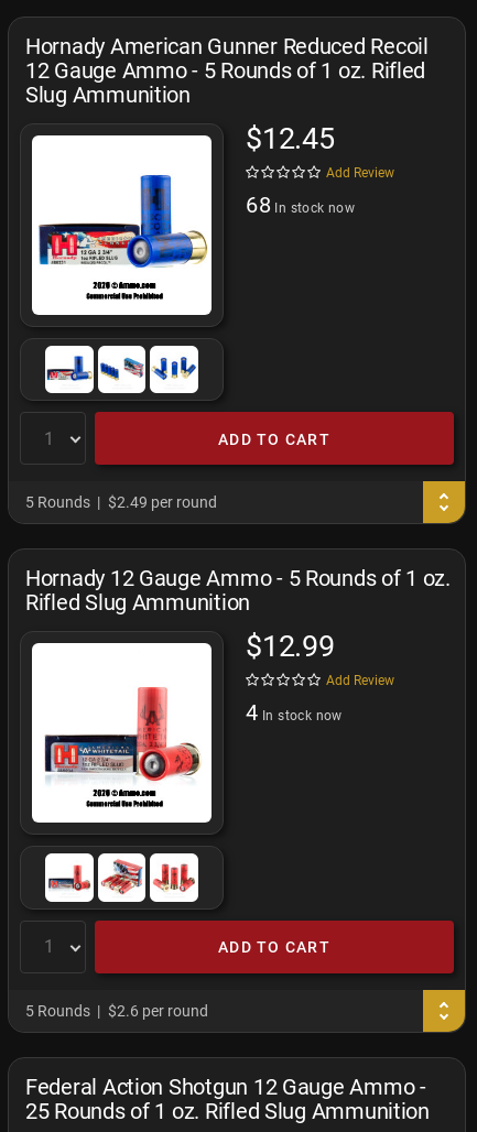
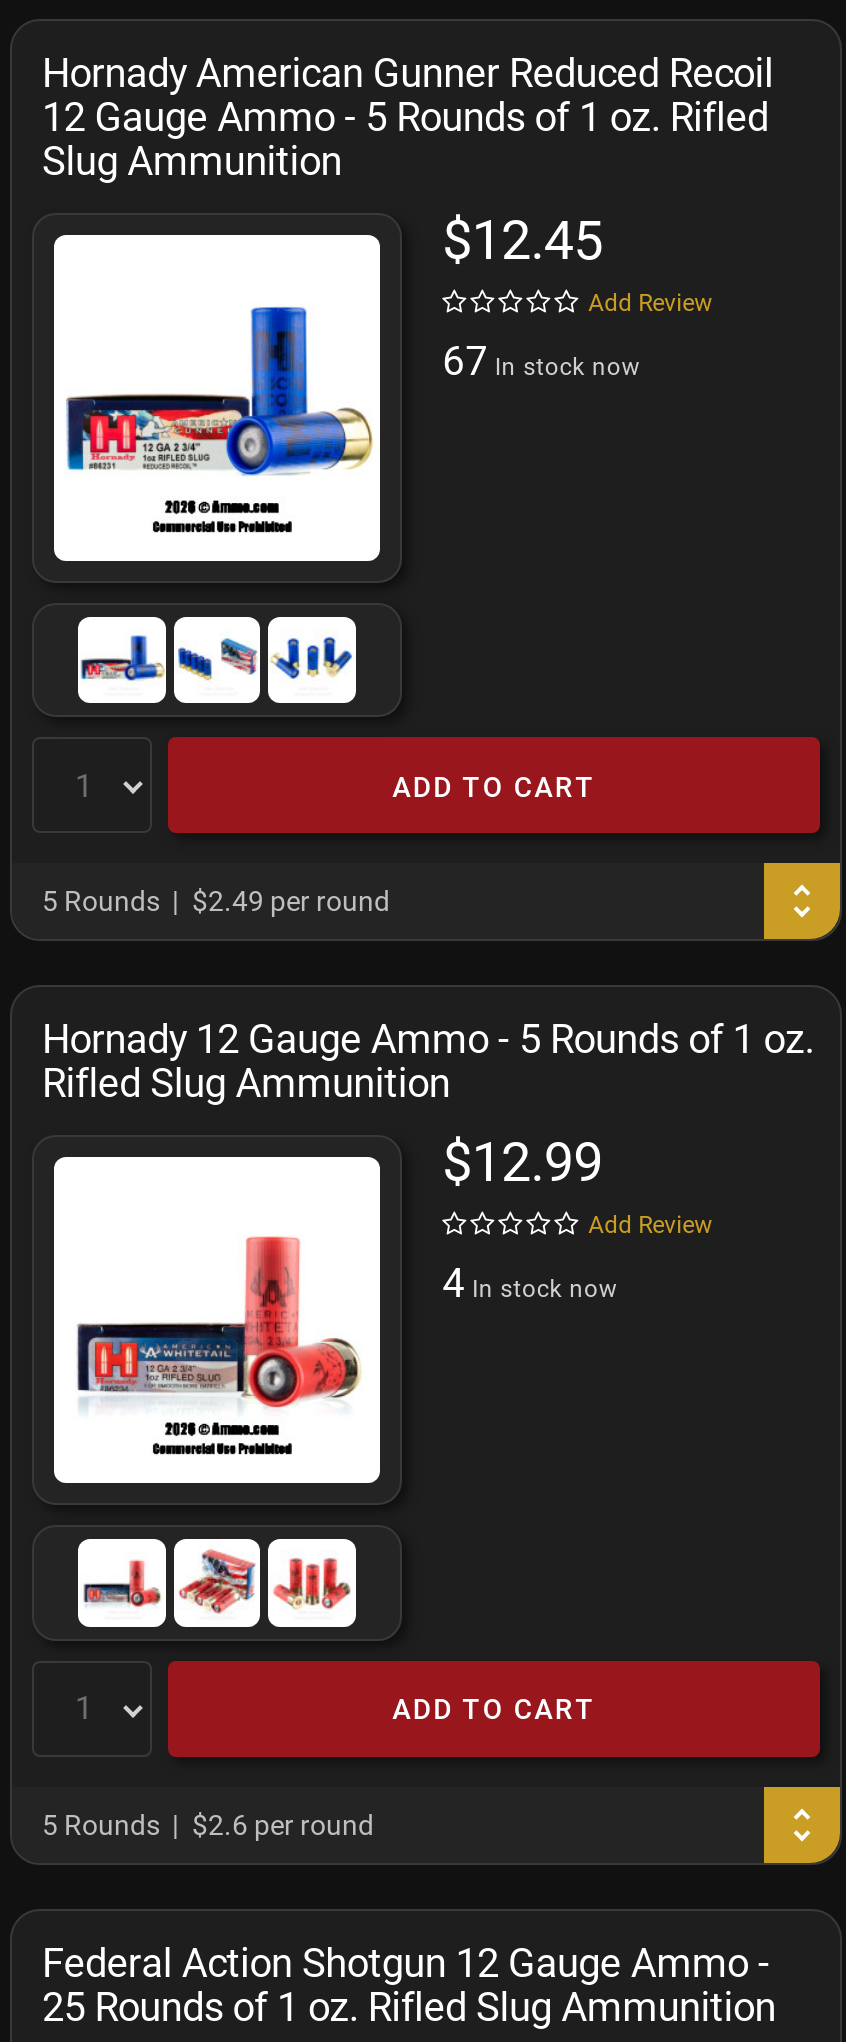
- 68 In stock now
+ 67 In stock now
